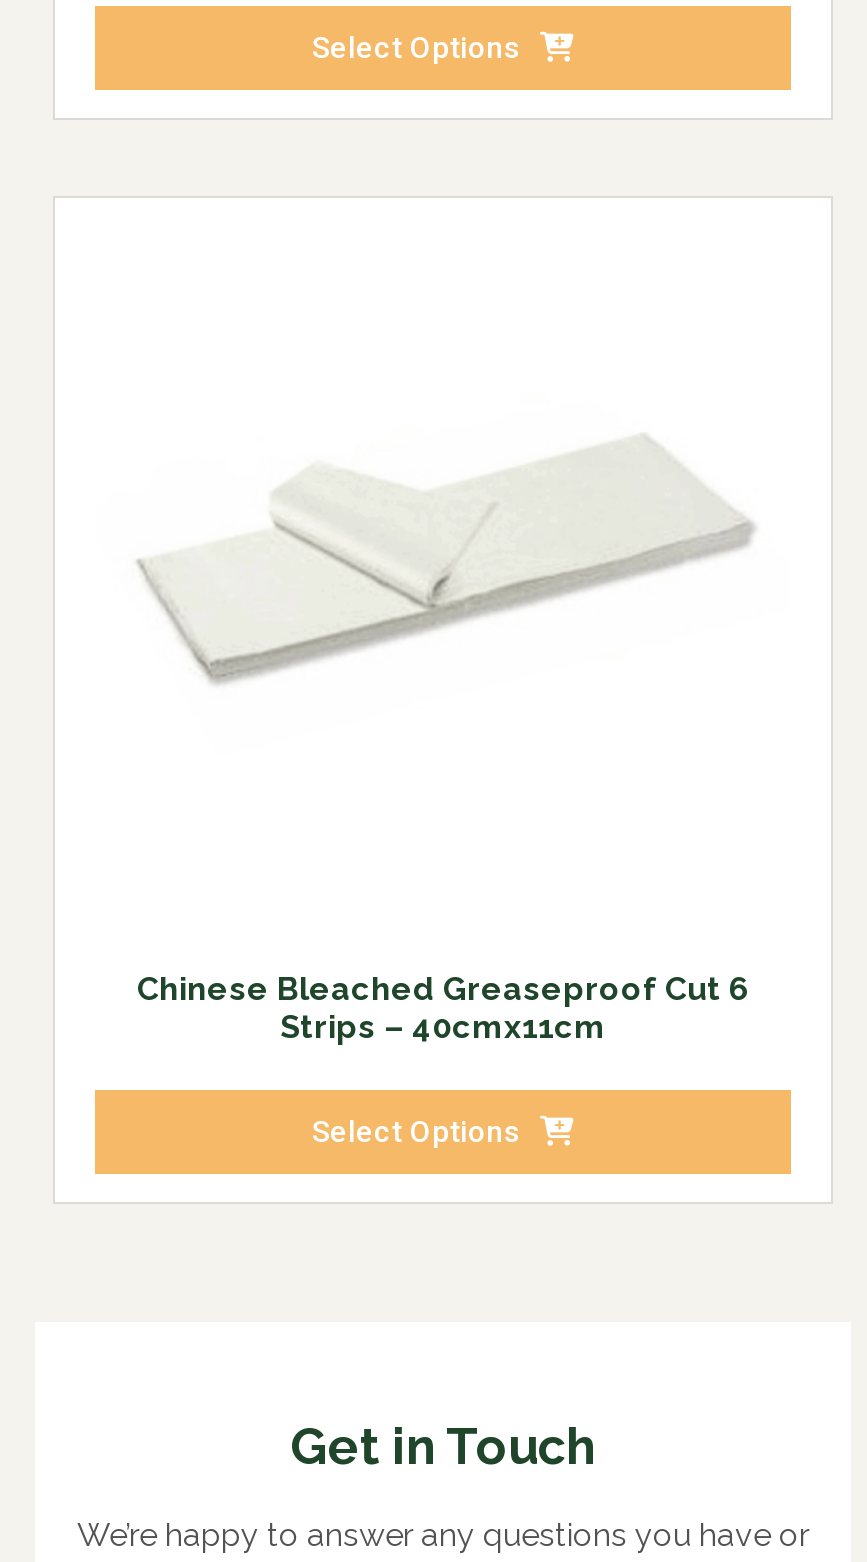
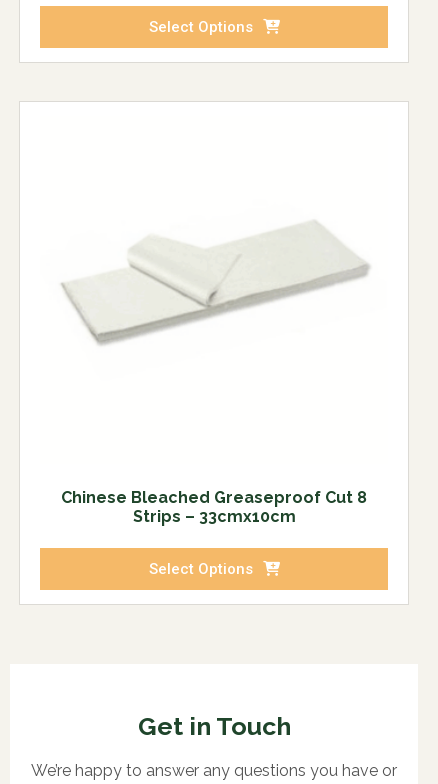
- Chinese Bleached Greaseproof Cut 6
+ Chinese Bleached Greaseproof Cut 8

- Strips – 40cmx11cm
+ Strips – 33cmx10cm
